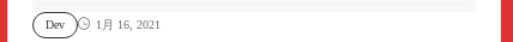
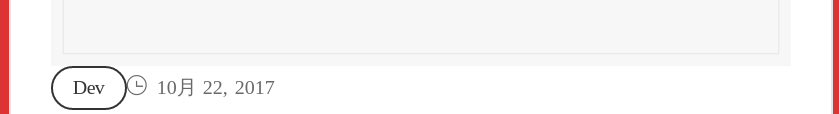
- 1月 16, 2021
+ 10月 22, 2017
